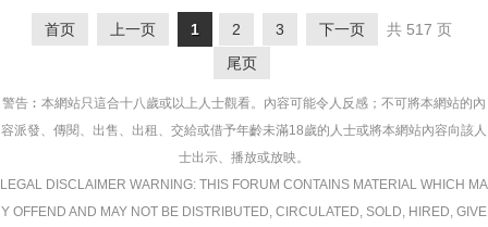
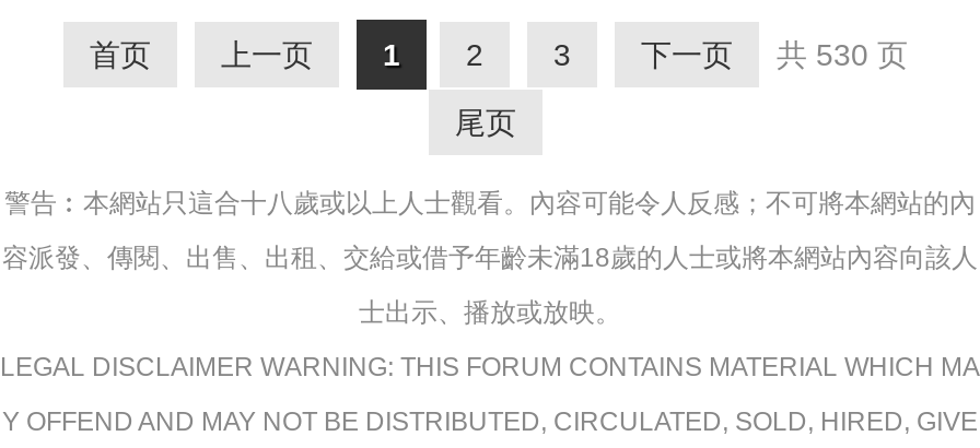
- 首页 上一页 1 2 3 下一页 共 517 页
+ 首页 上一页 1 2 3 下一页 共 530 页
